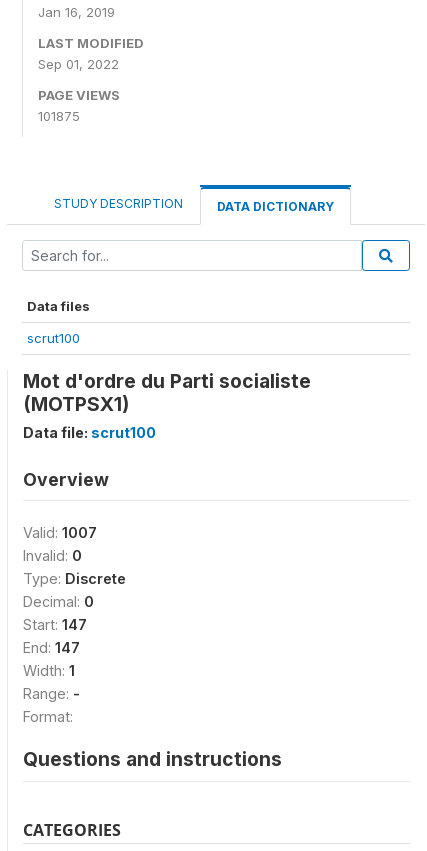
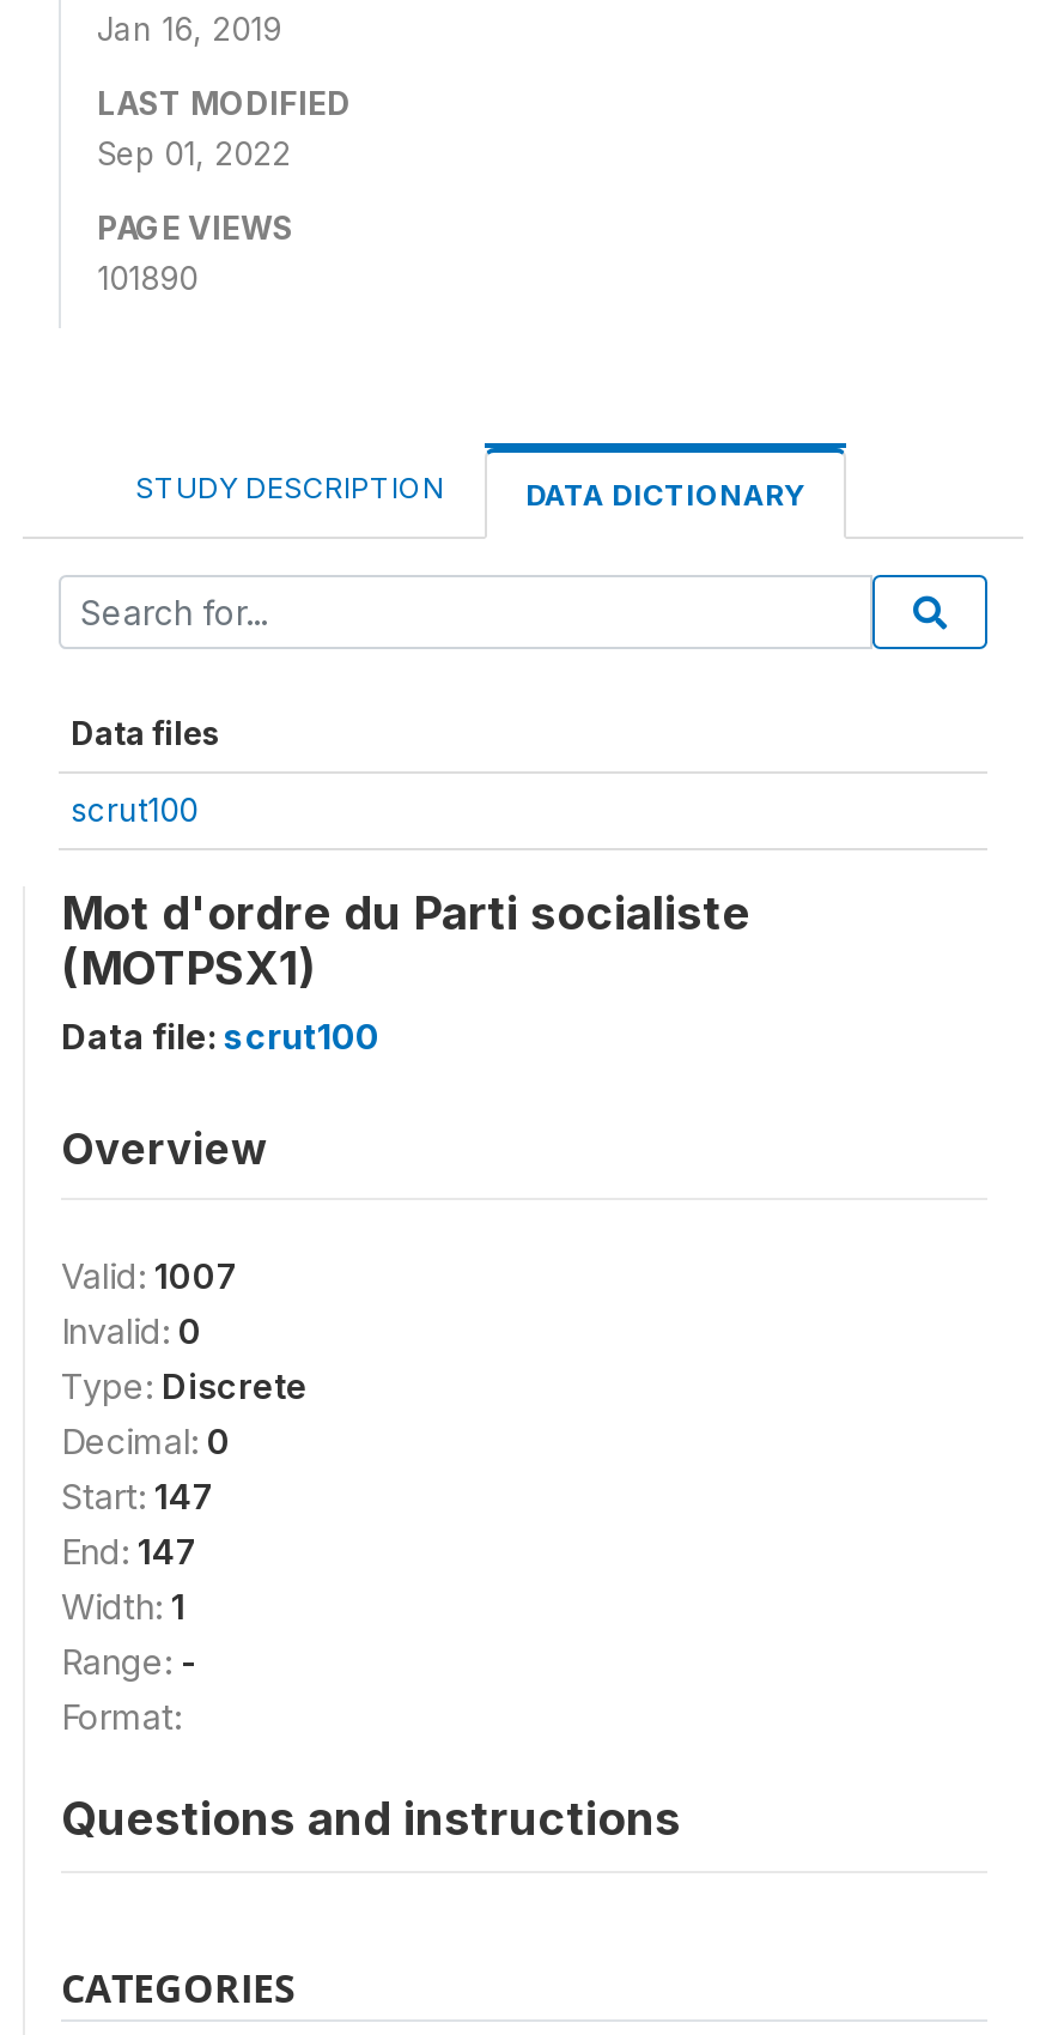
- 101875
+ 101890
